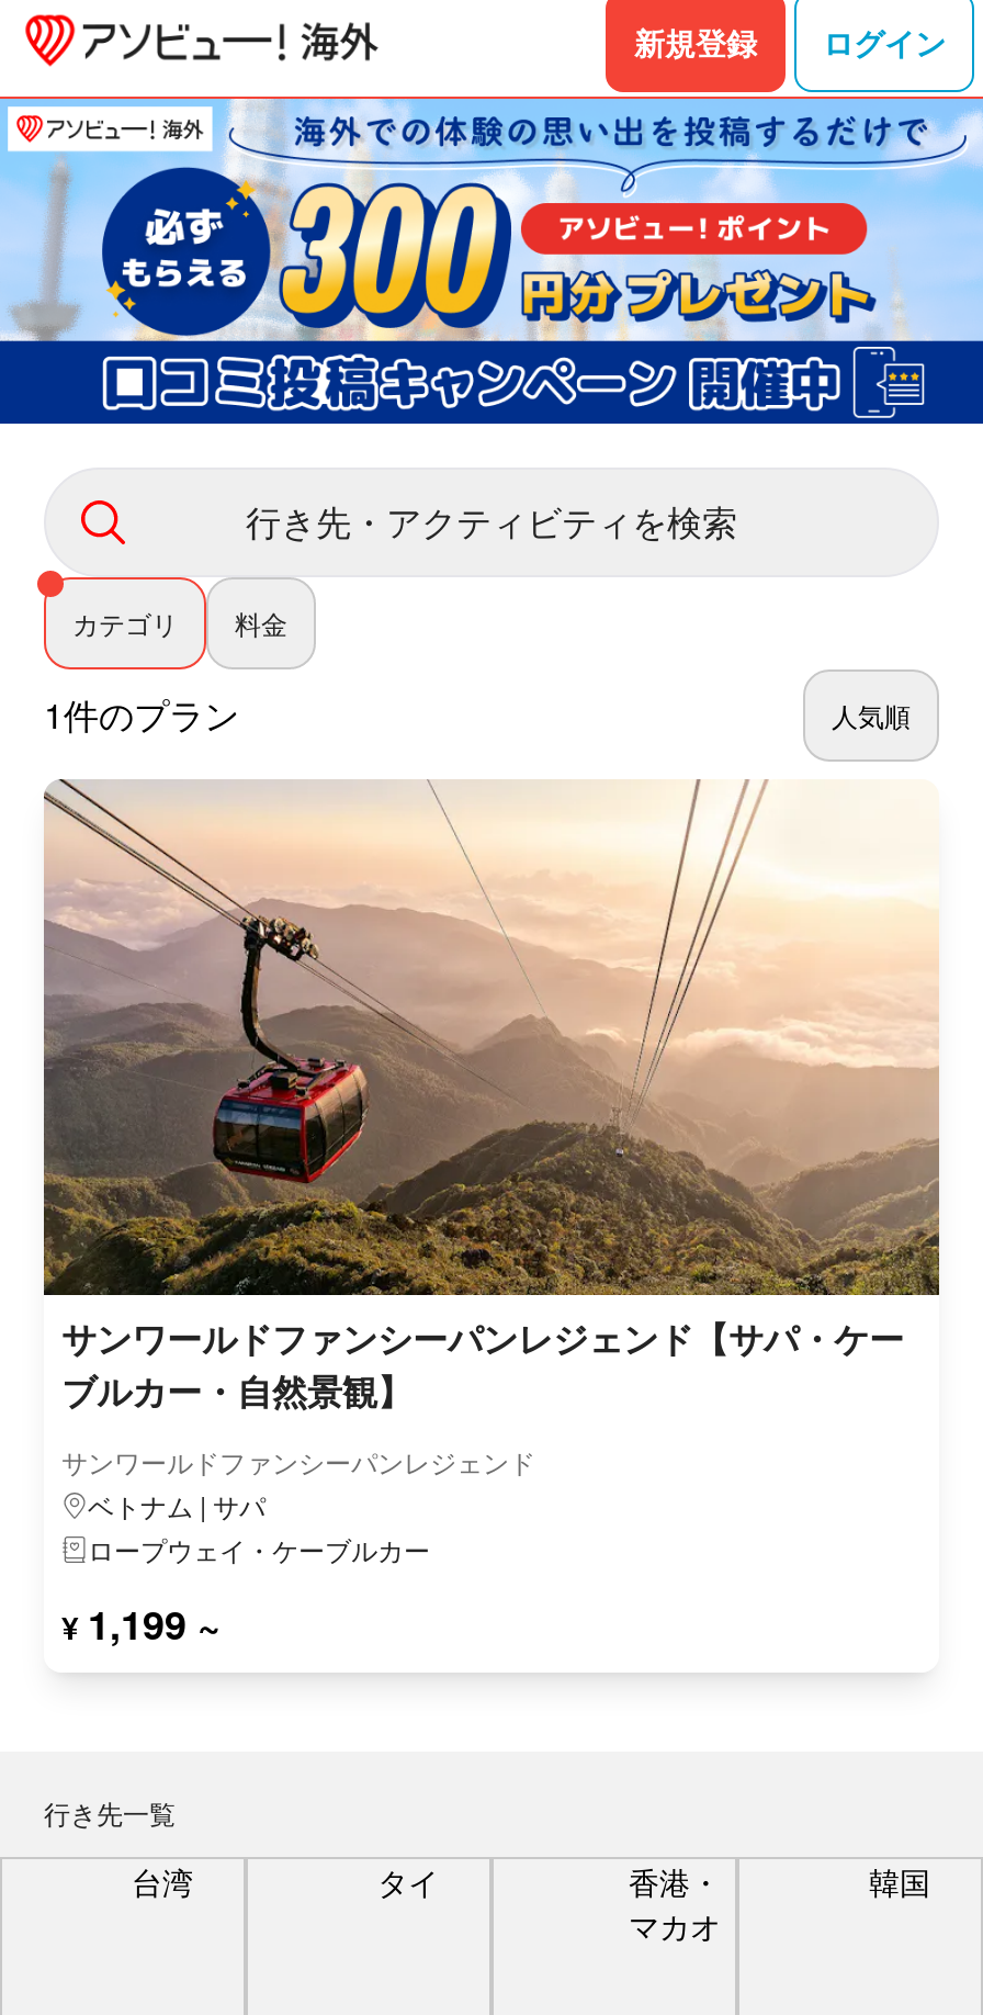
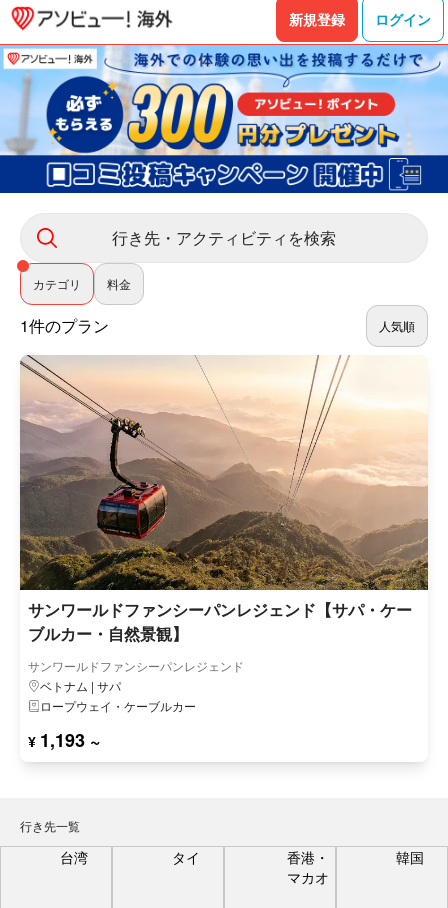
- ¥ 1,199 ~
+ ¥ 1,193 ~
